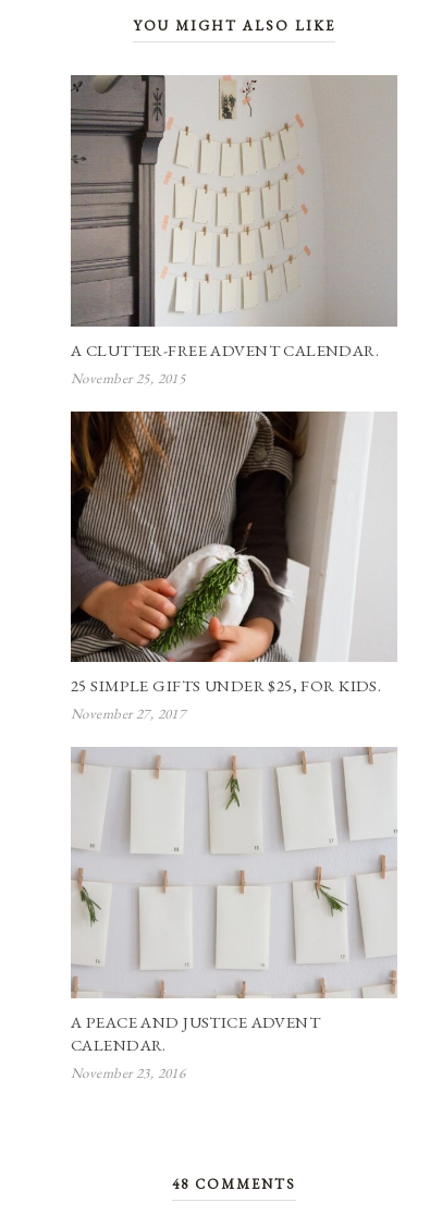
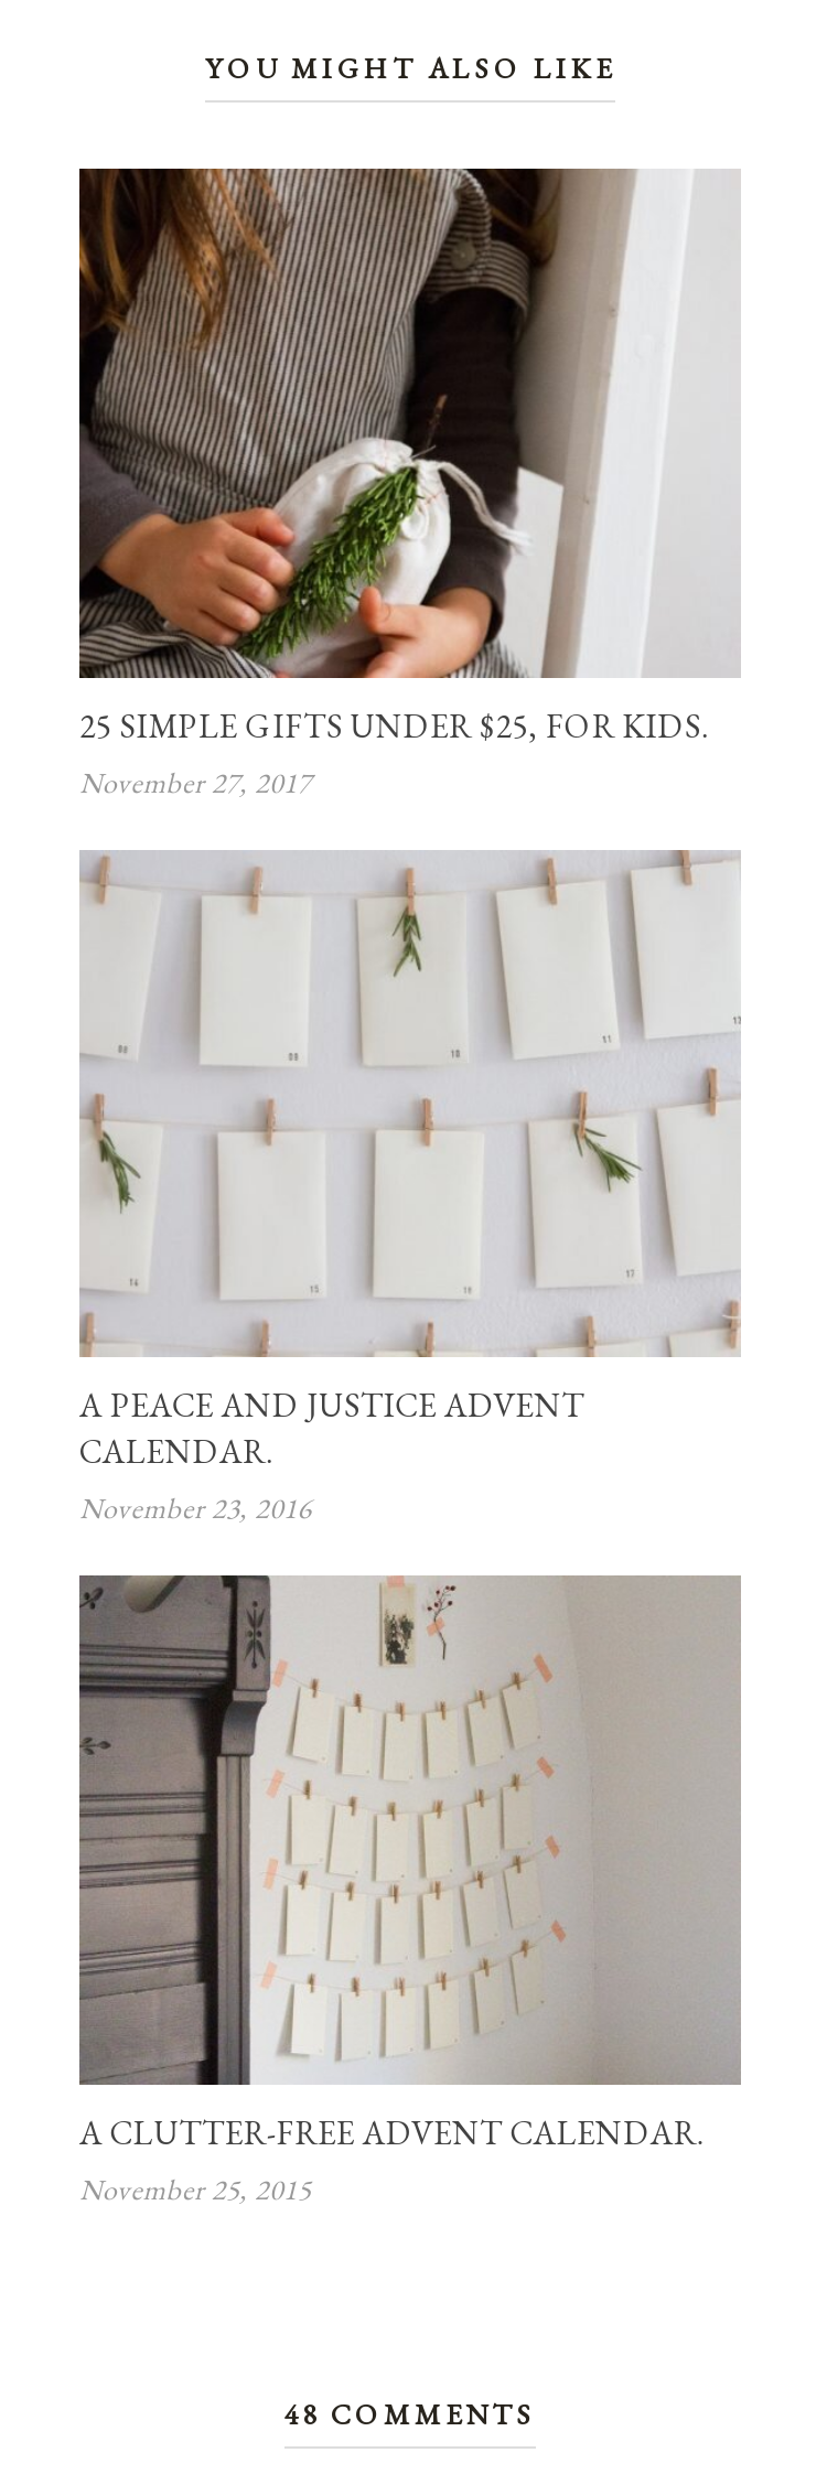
moved down: [image] | A CLUTTER-FREE ADVENT CALENDAR. | November 25, 2015

moved up: [image] | 25 SIMPLE GIFTS UNDER $25, FOR KIDS. | November 27, 2017 | A PEACE AND JUSTICE ADVENT | CALENDAR. | November 23, 2016
